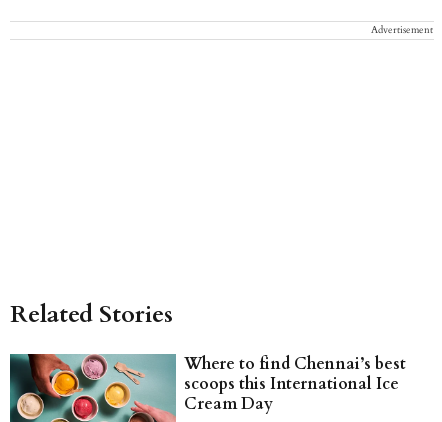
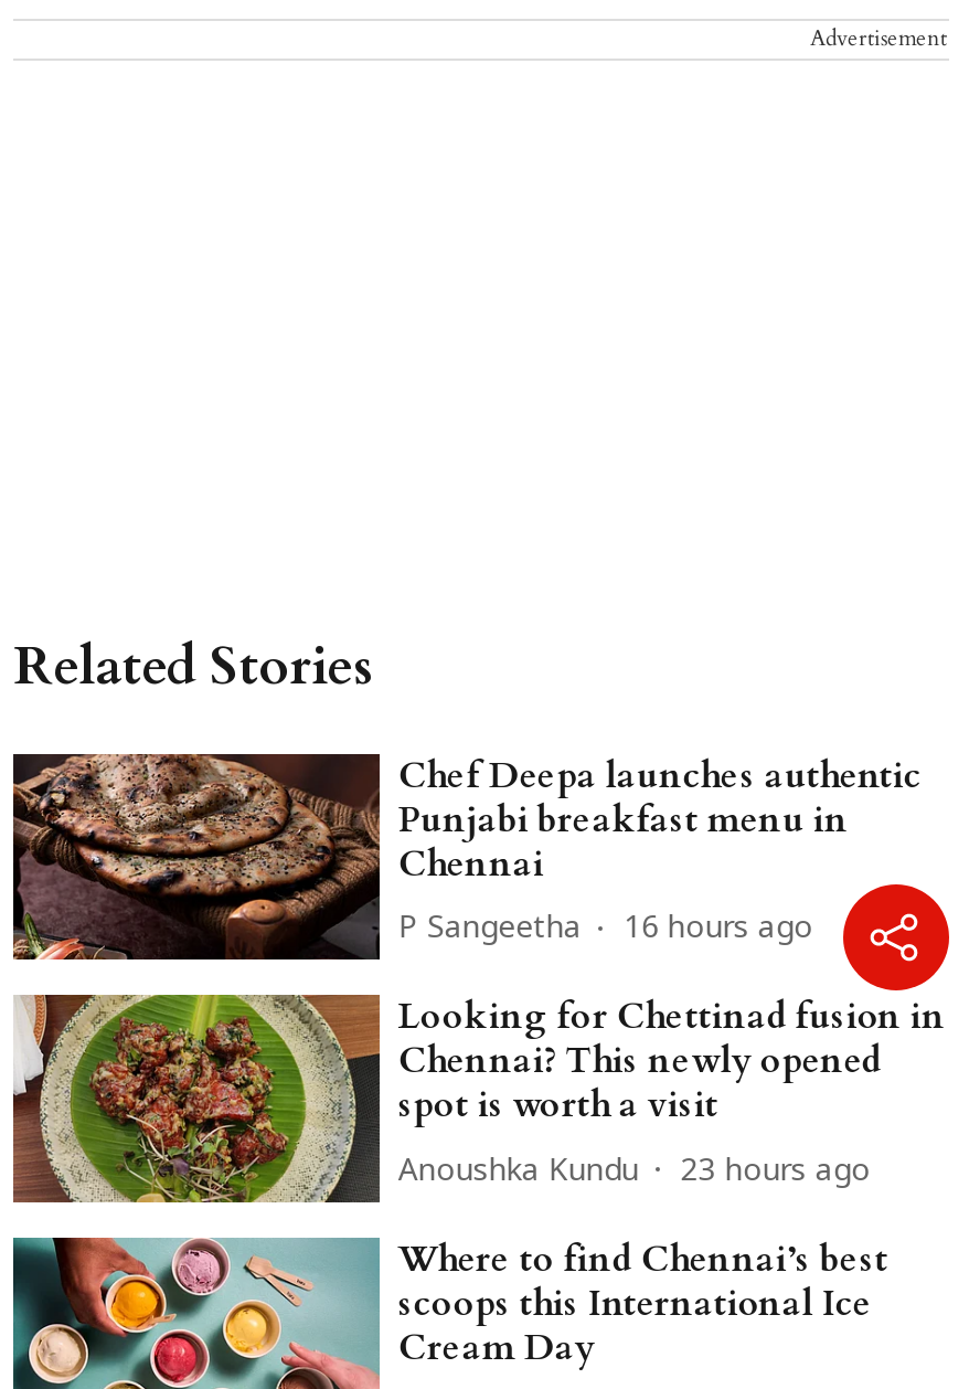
+ [image]
+ Chef Deepa launches authentic
+ Punjabi breakfast menu in
+ Chennai
+ P Sangeetha
+ 16 hours ago
+ Looking for Chettinad fusion in
+ Chennai? This newly opened
+ spot is worth a visit
+ Anoushka Kundu
+ 23 hours ago

+ [image]

+ [image]
